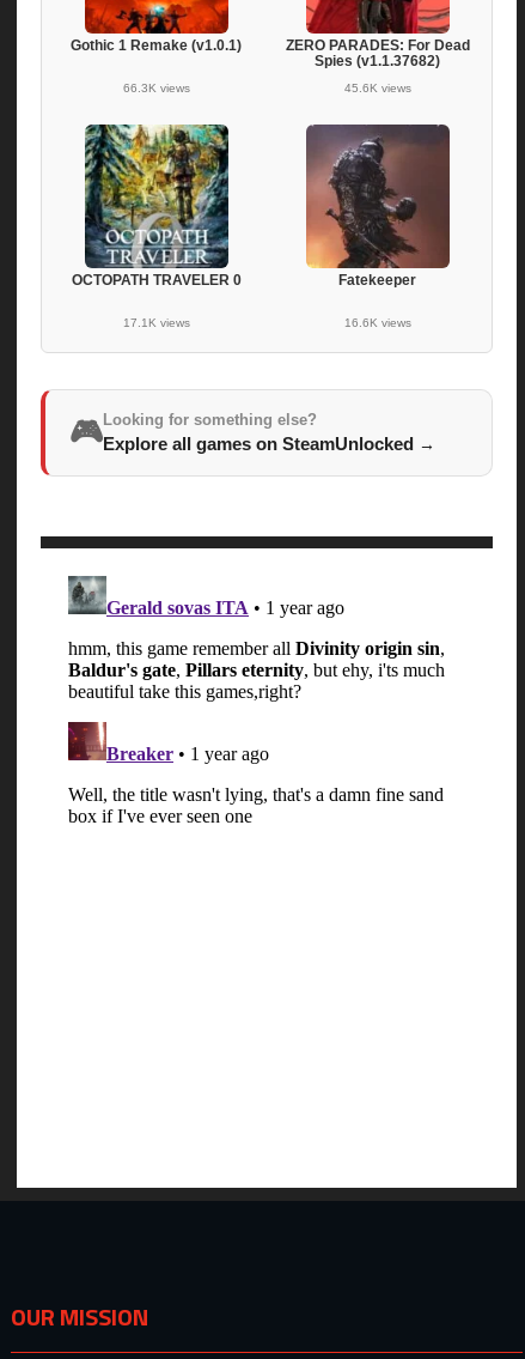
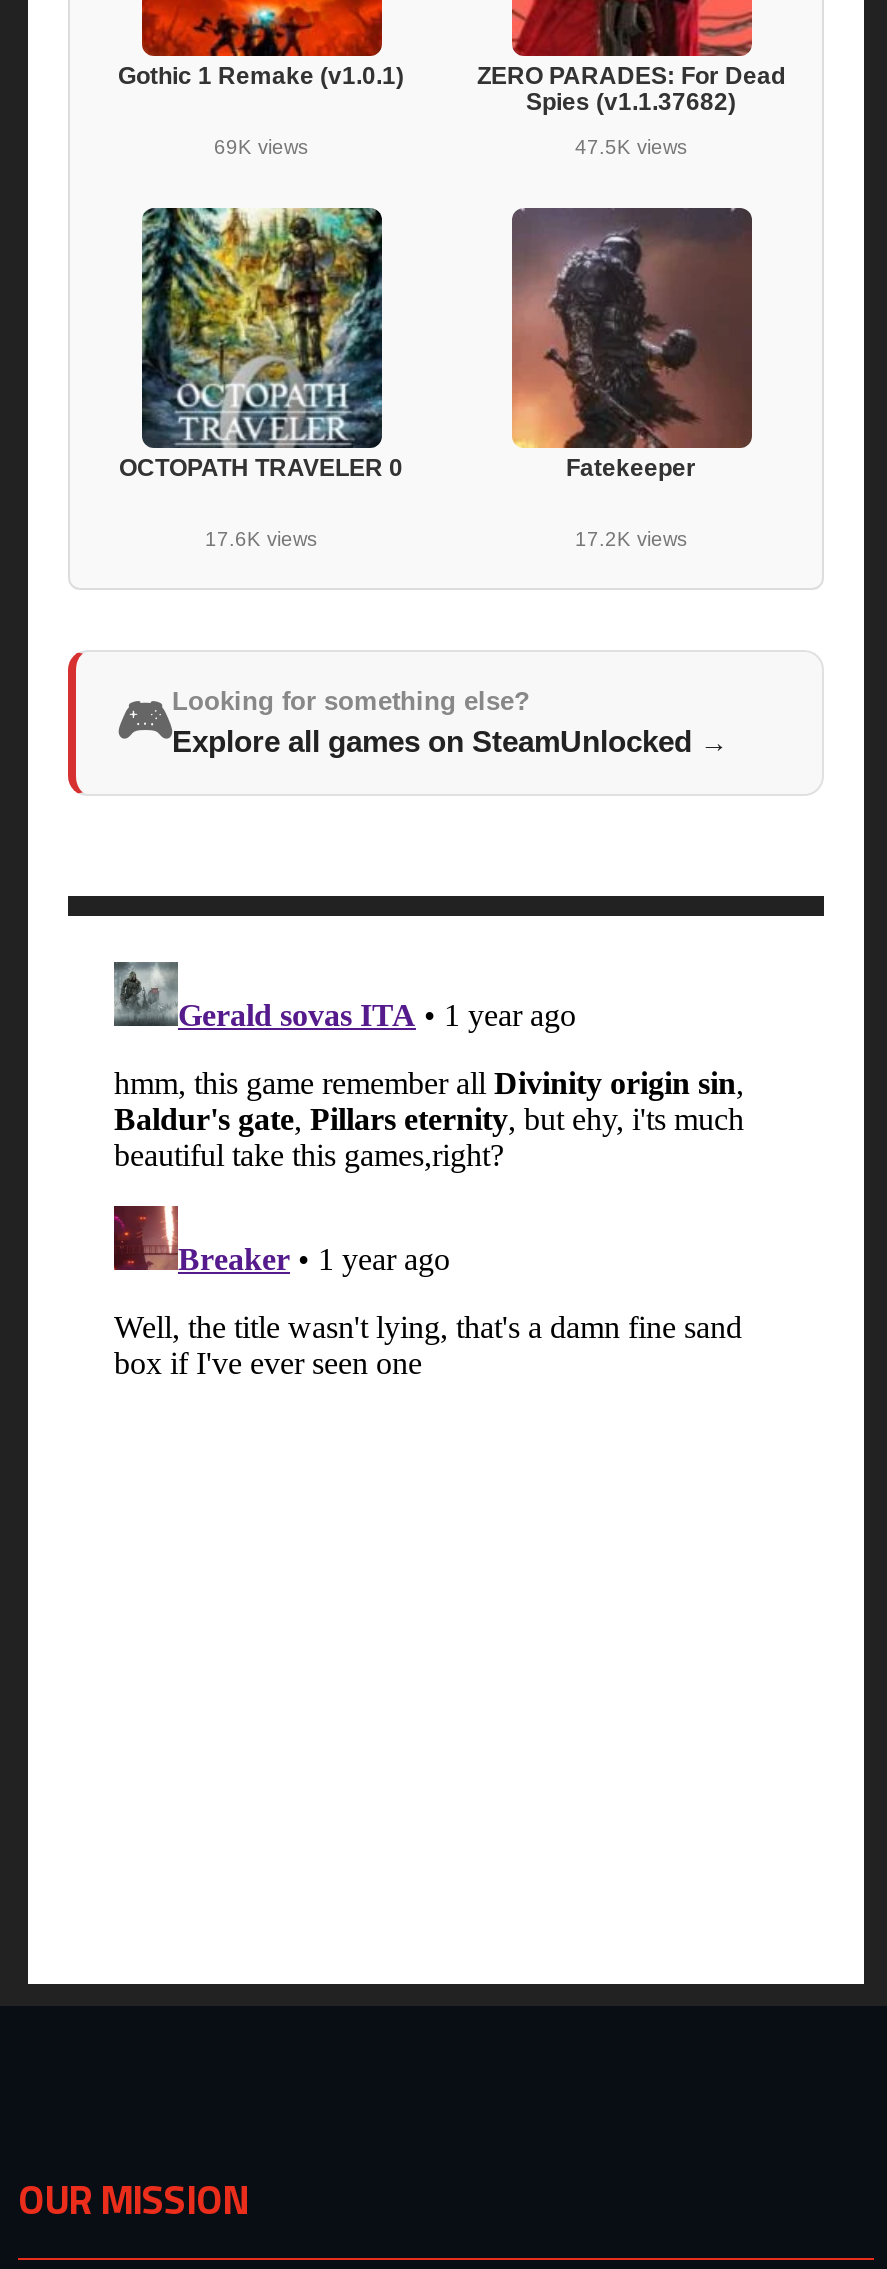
- 66.3K views
+ 69K views

- 45.6K views
+ 47.5K views

- 17.1K views
+ 17.6K views

- 16.6K views
+ 17.2K views
